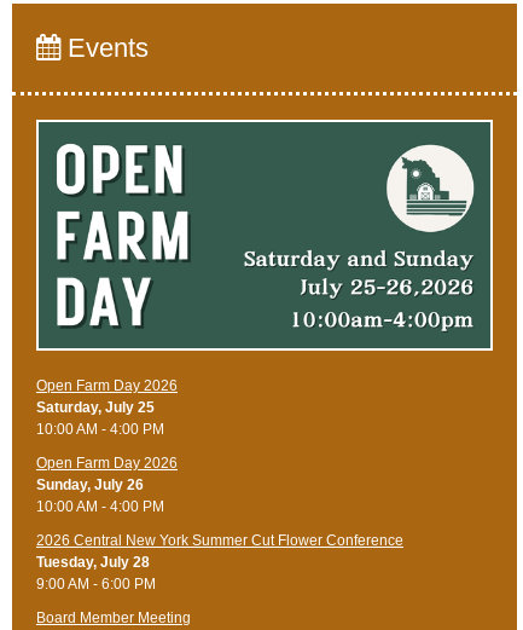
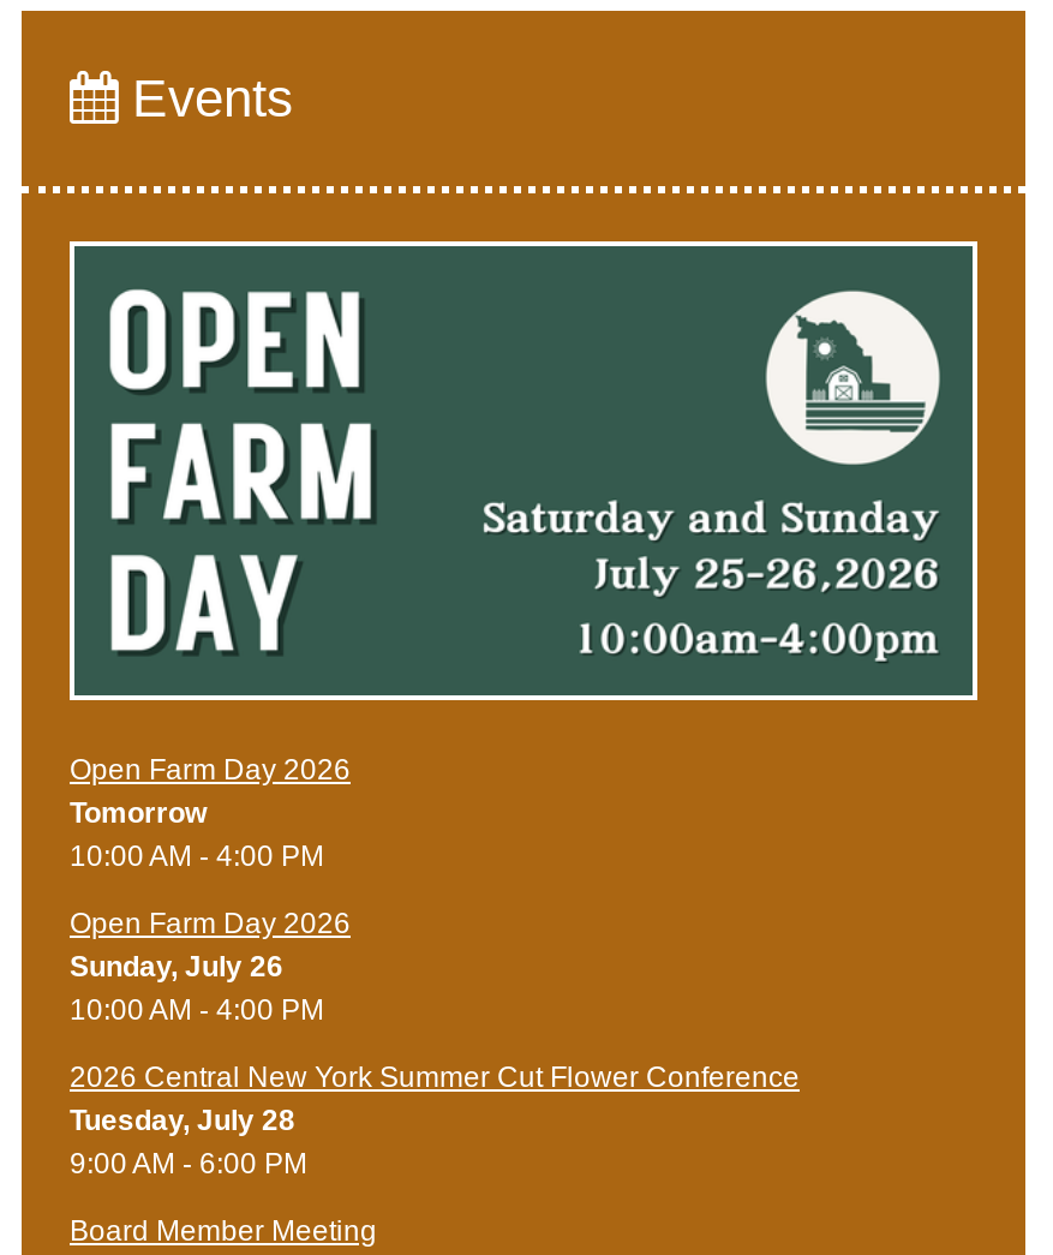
- Saturday, July 25
+ Tomorrow
